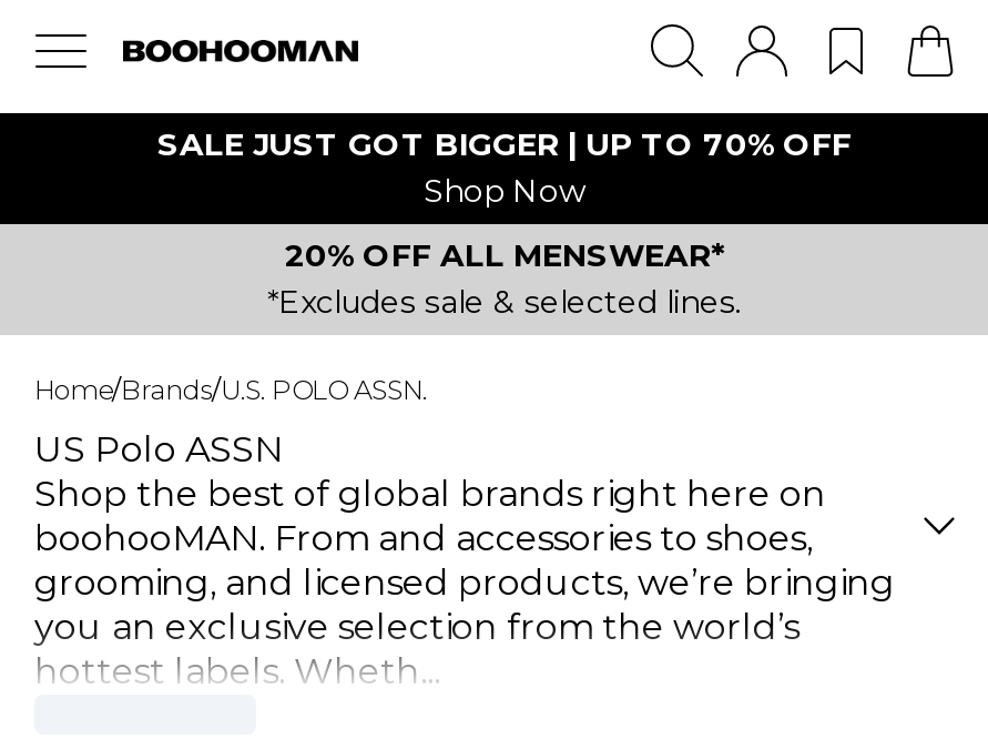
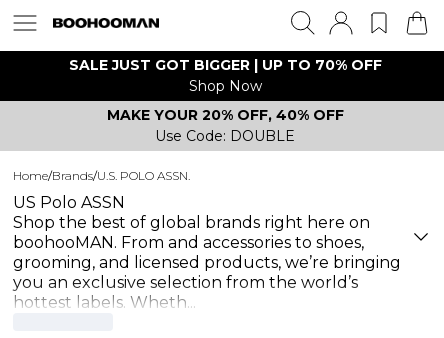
- 20% OFF ALL MENSWEAR*
- *Excludes sale & selected lines.
+ MAKE YOUR 20% OFF, 40% OFF
+ Use Code: DOUBLE
